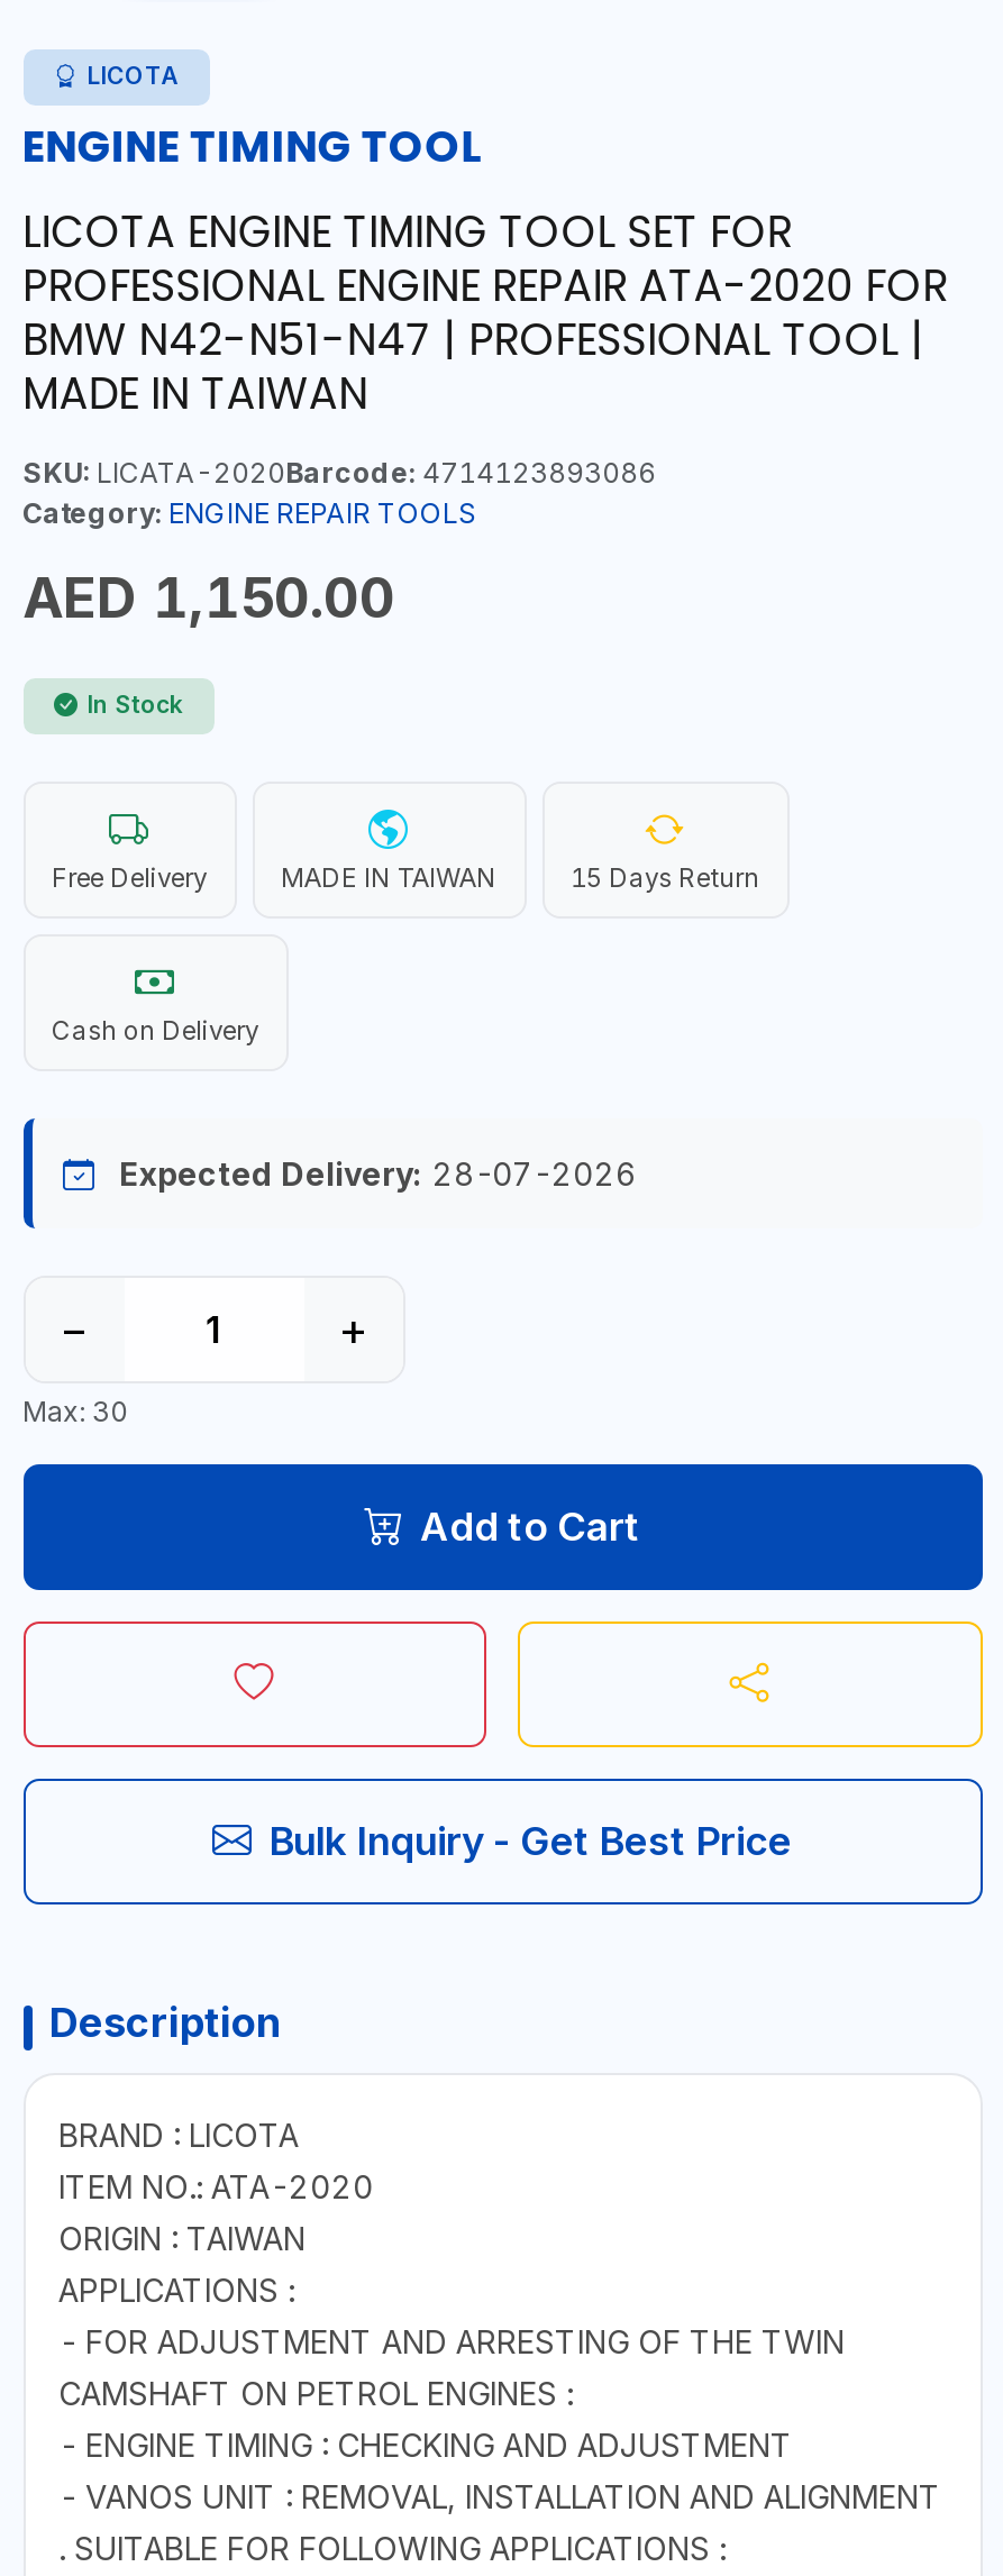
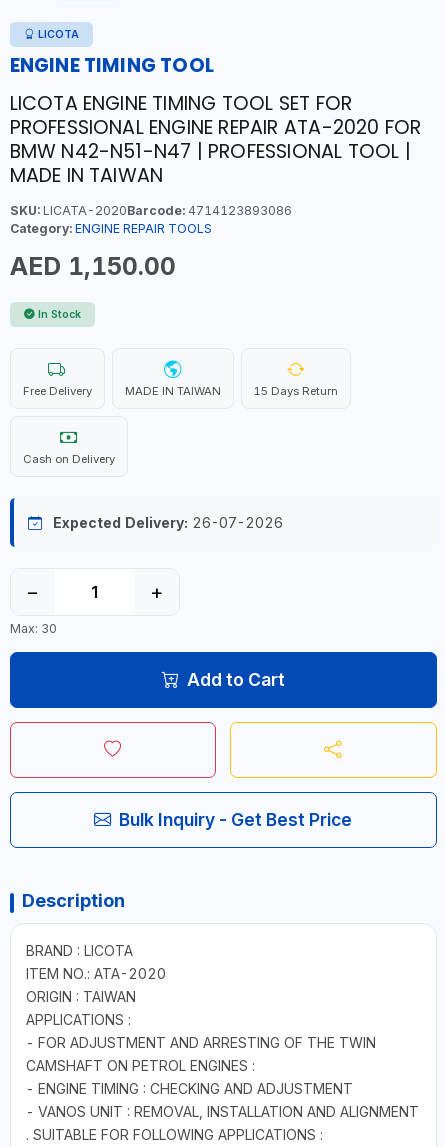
- Expected Delivery: 28-07-2026
+ Expected Delivery: 26-07-2026
